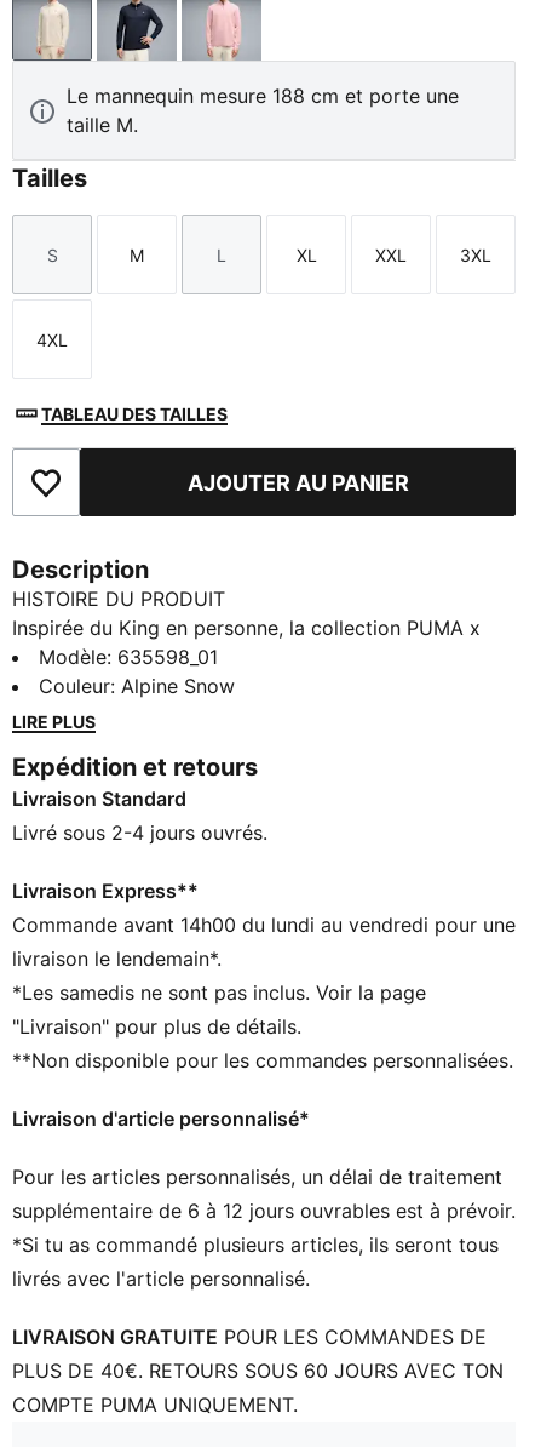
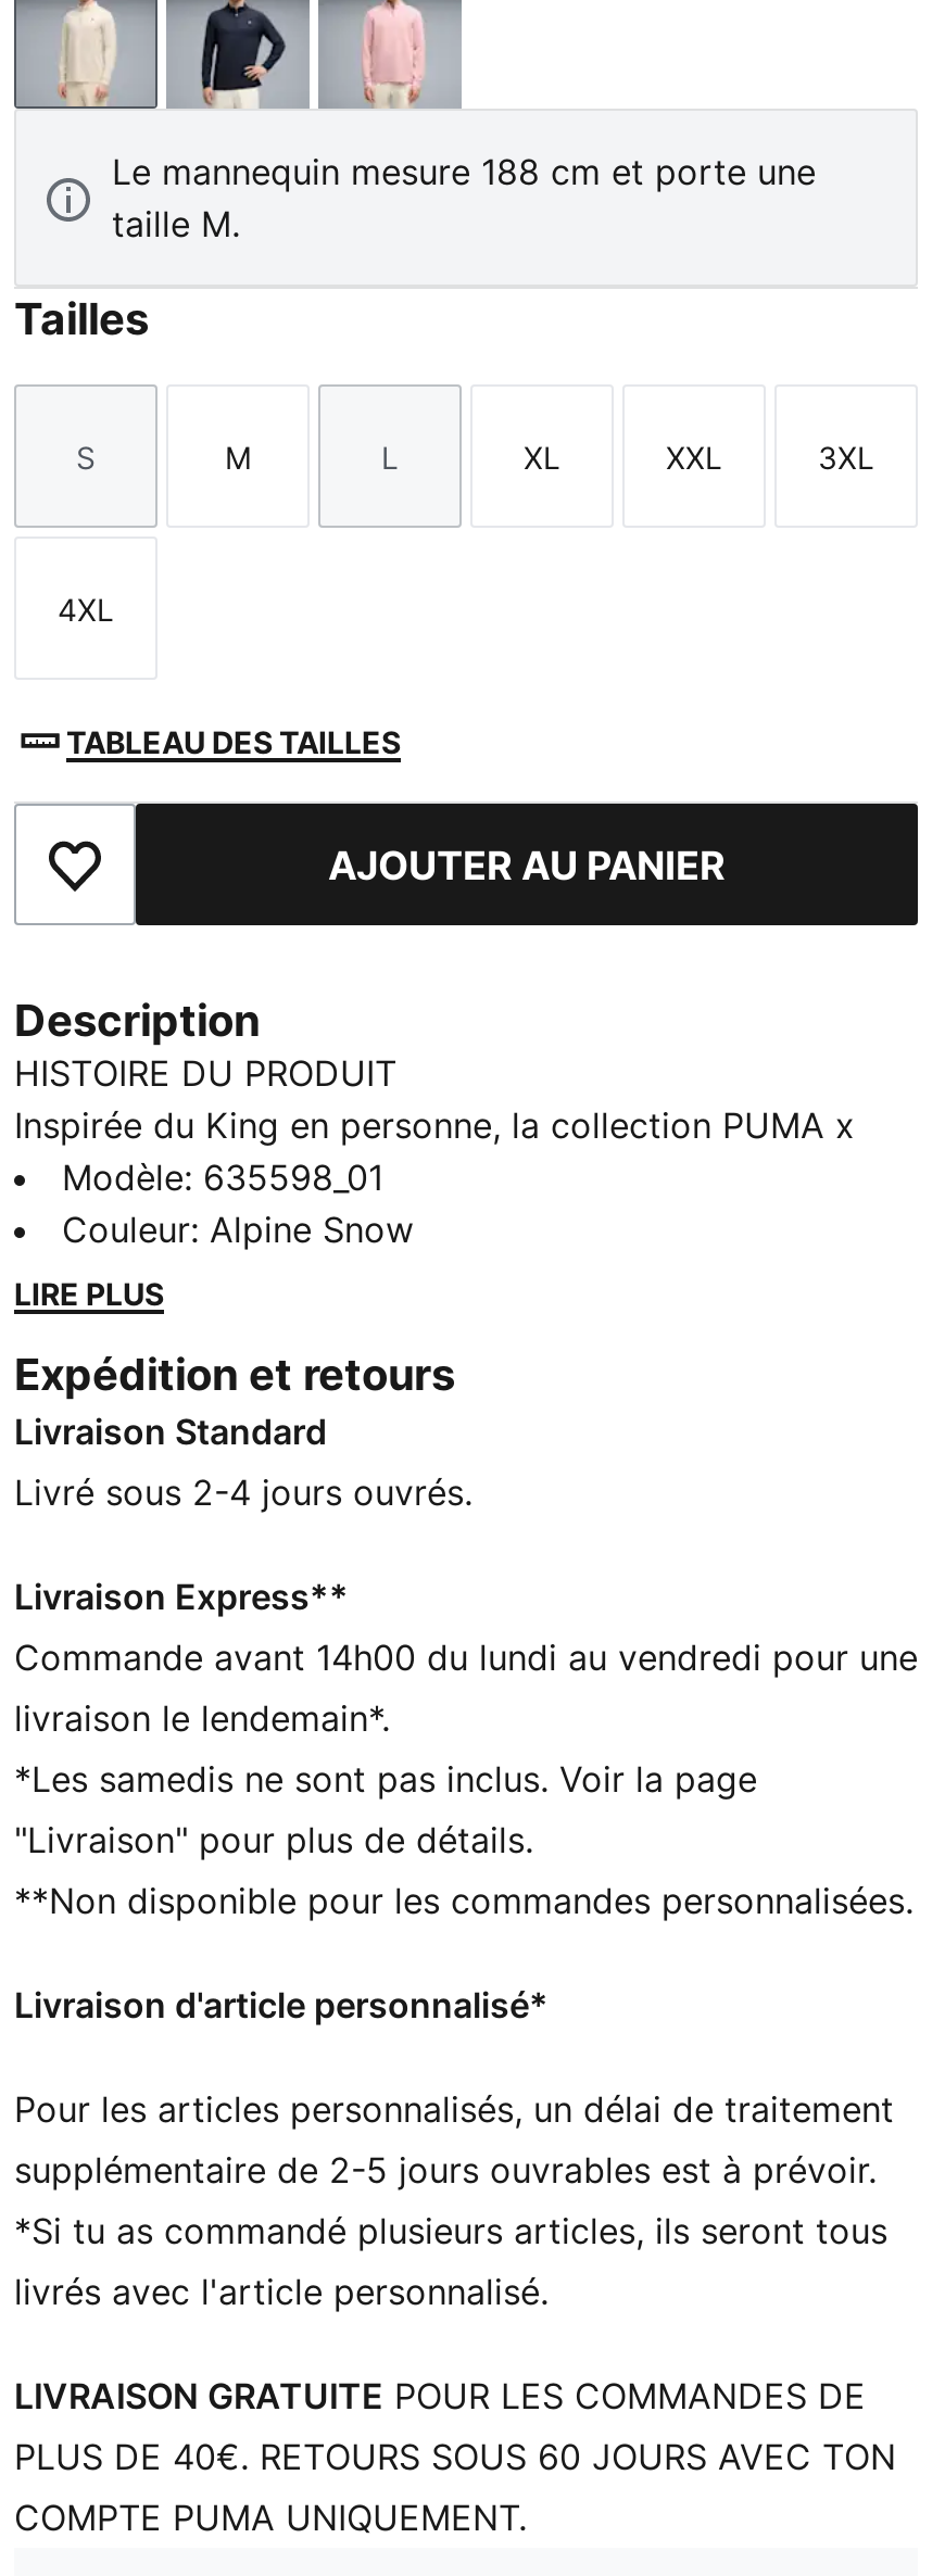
- supplémentaire de 6 à 12 jours ouvrables est à prévoir.
+ supplémentaire de 2-5 jours ouvrables est à prévoir.
